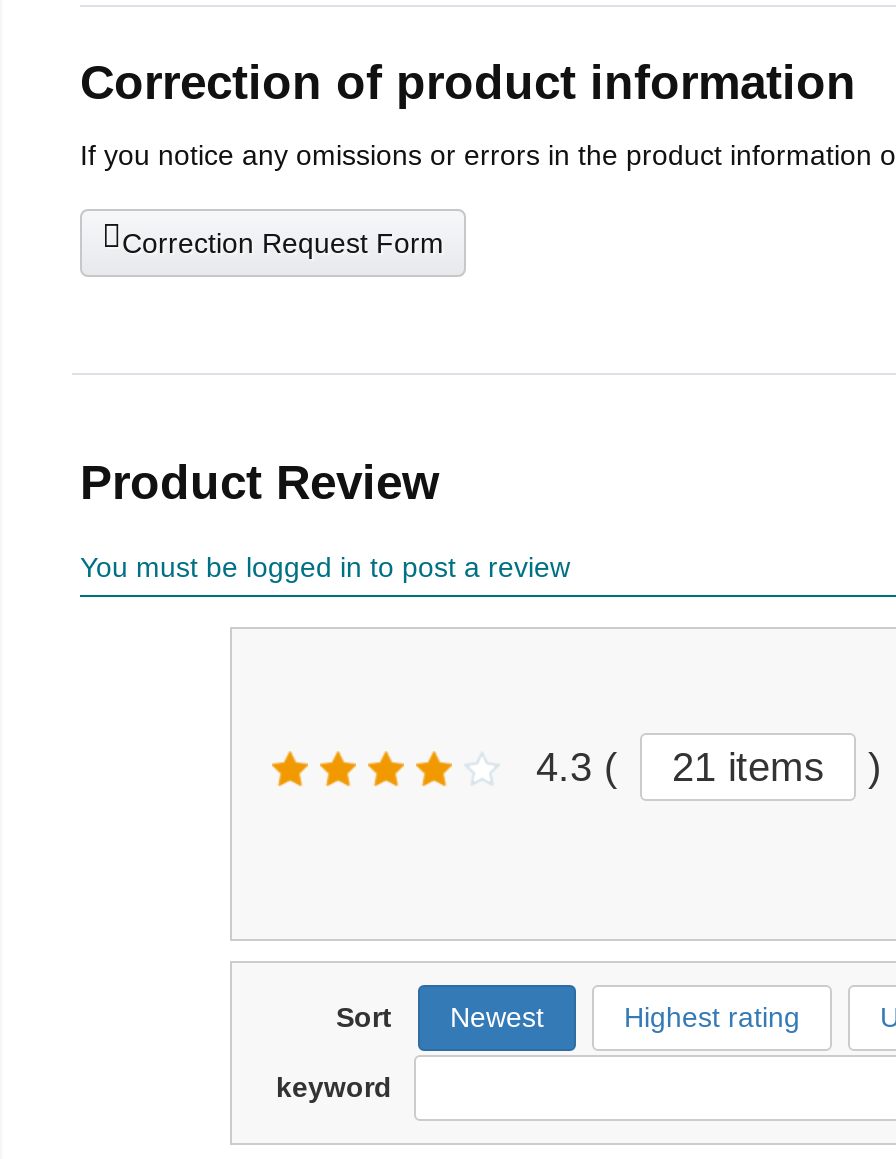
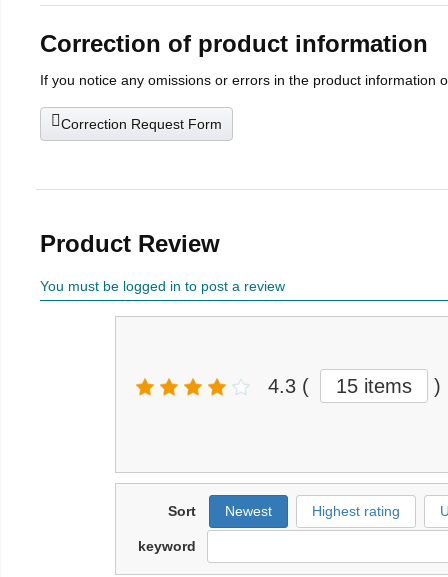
- 21 items
+ 15 items
